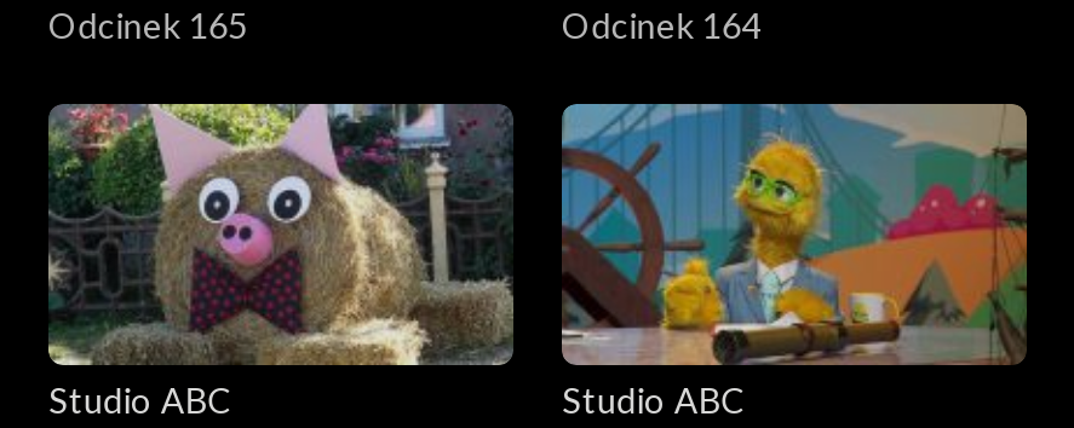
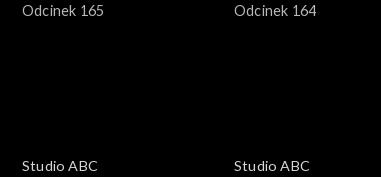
- [image]

- [image]
